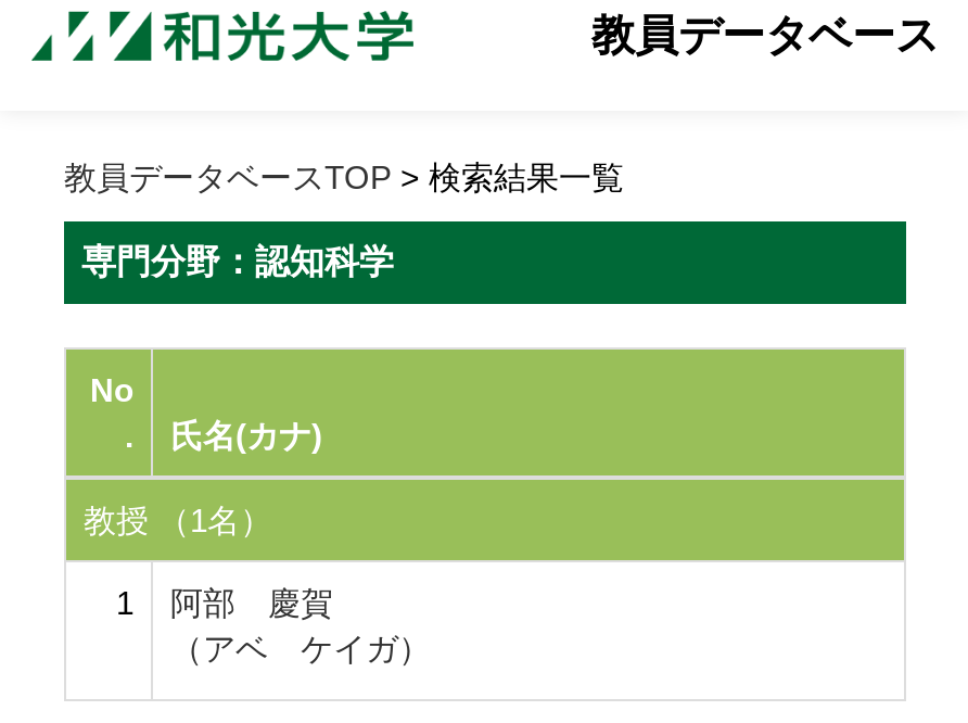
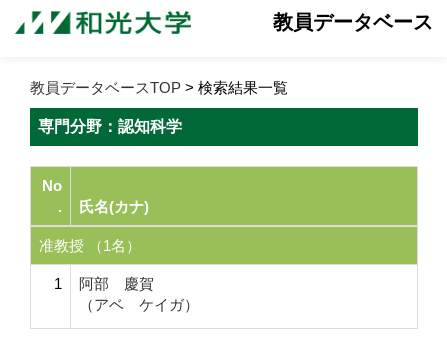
- 教授 （1名）
+ 准教授 （1名）
